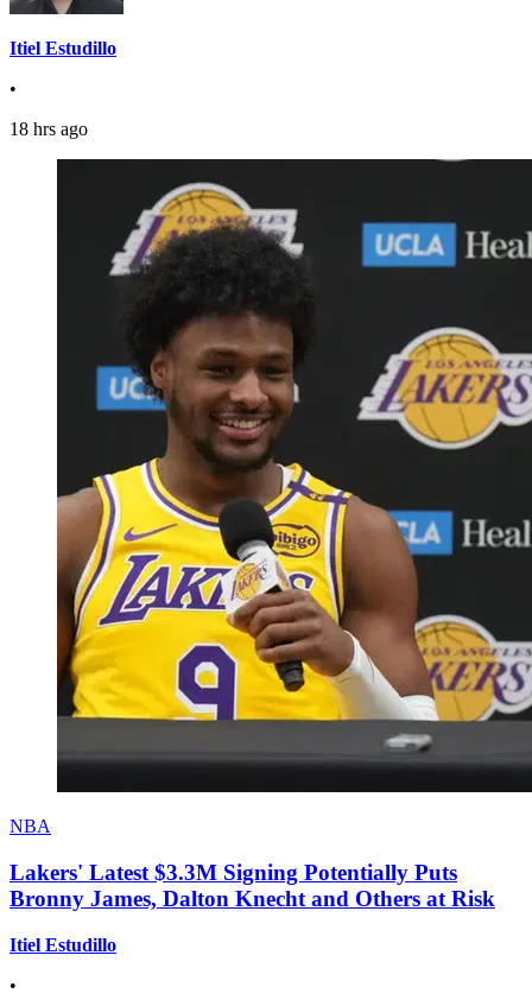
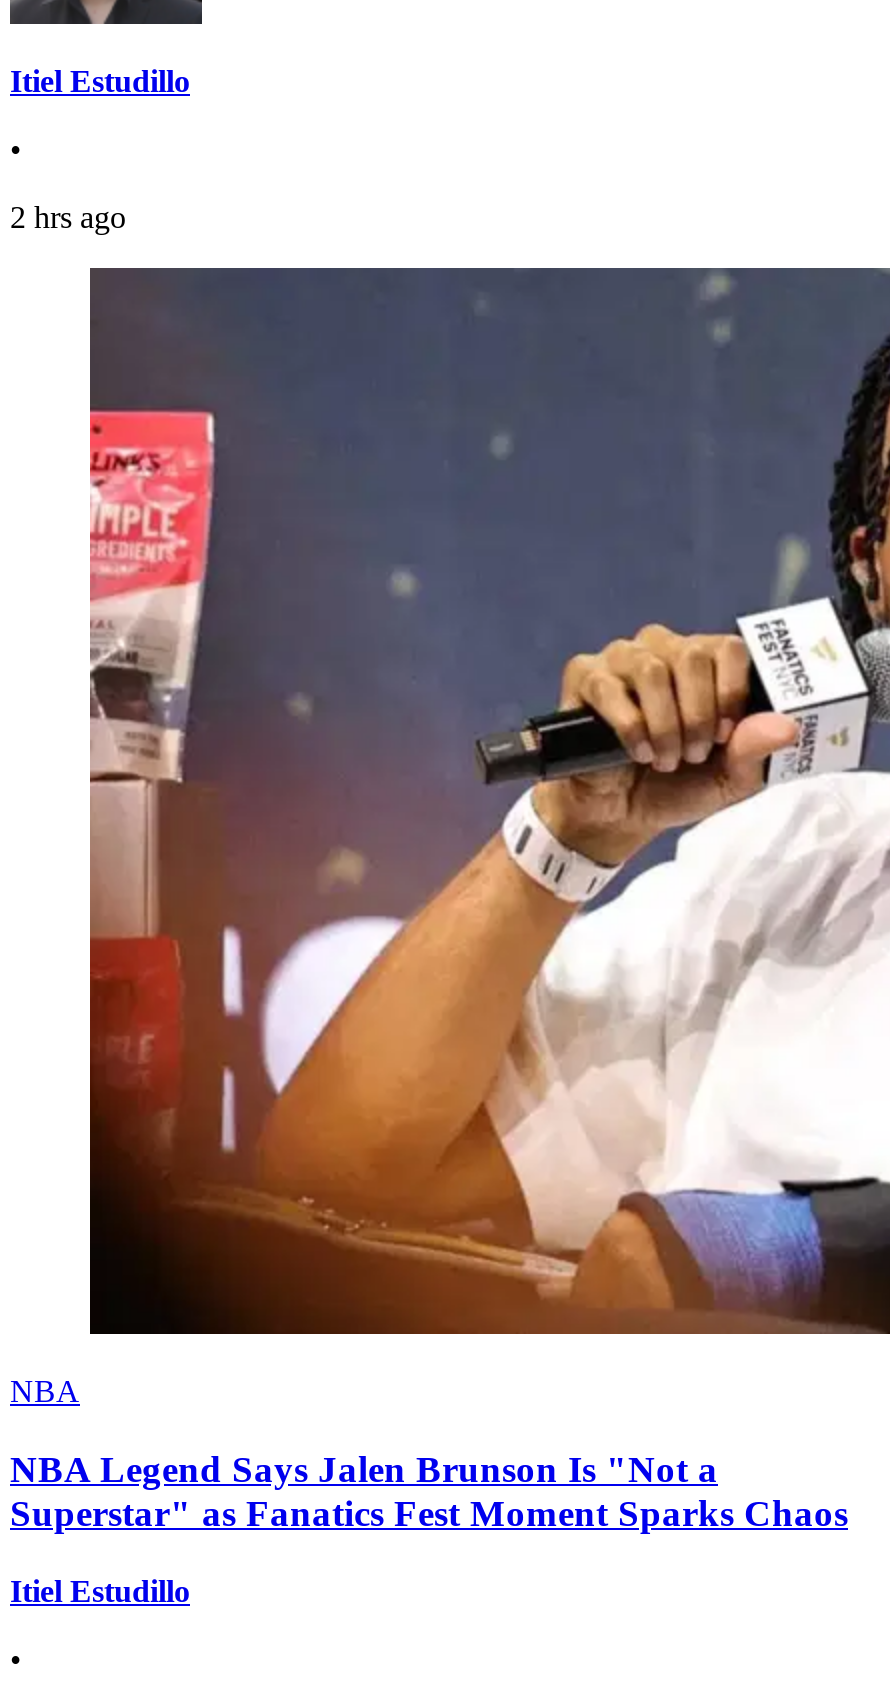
- 18 hrs ago
+ 2 hrs ago

- [image]
+ [image]

- Lakers' Latest $3.3M Signing Potentially Puts
- Bronny James, Dalton Knecht and Others at Risk
+ NBA Legend Says Jalen Brunson Is "Not a
+ Superstar" as Fanatics Fest Moment Sparks Chaos
